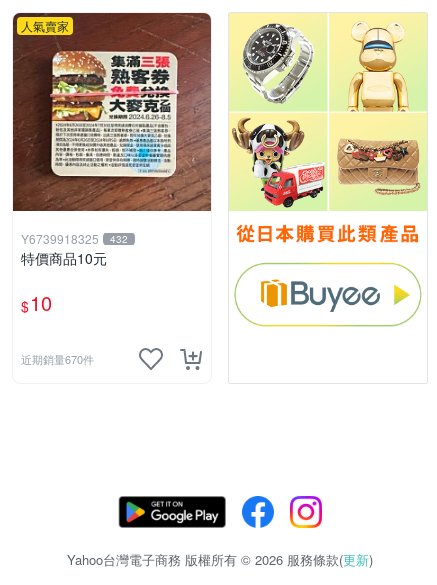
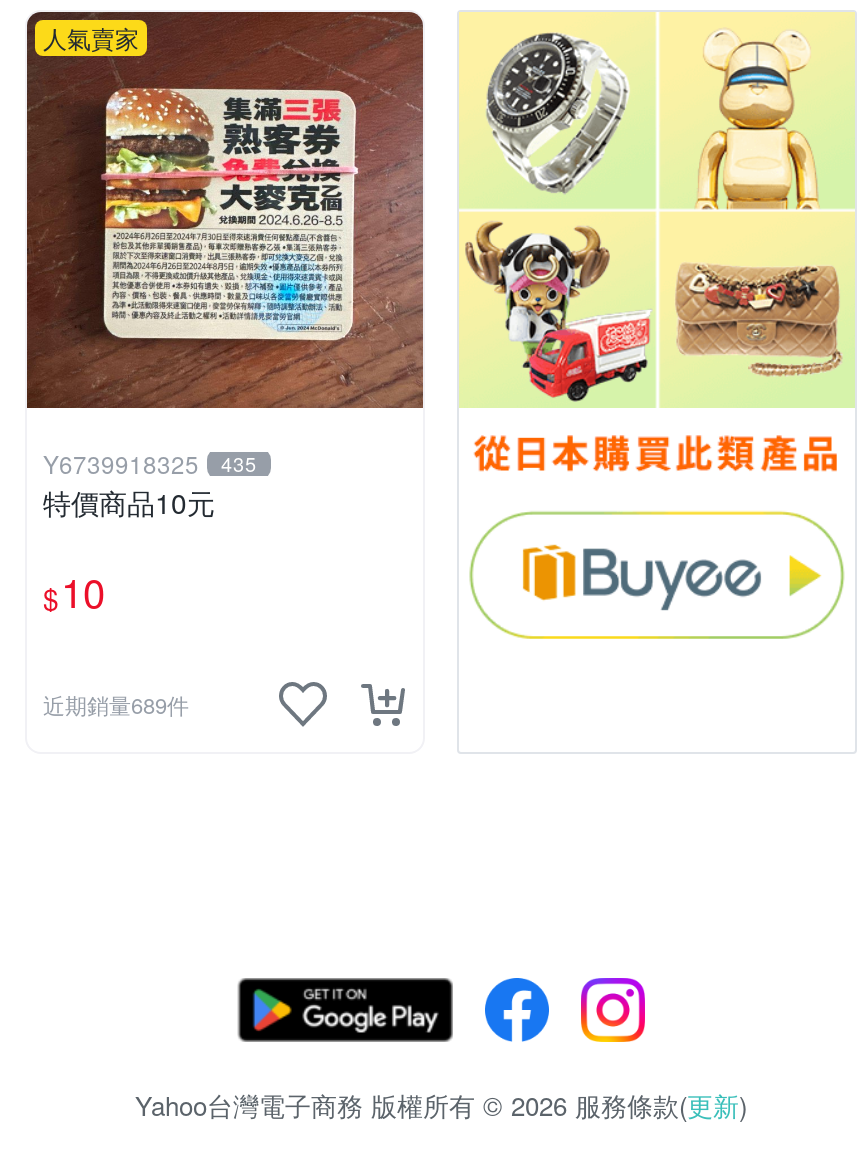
- Y6739918325 432
+ Y6739918325 435

- 近期銷量670件
+ 近期銷量689件
